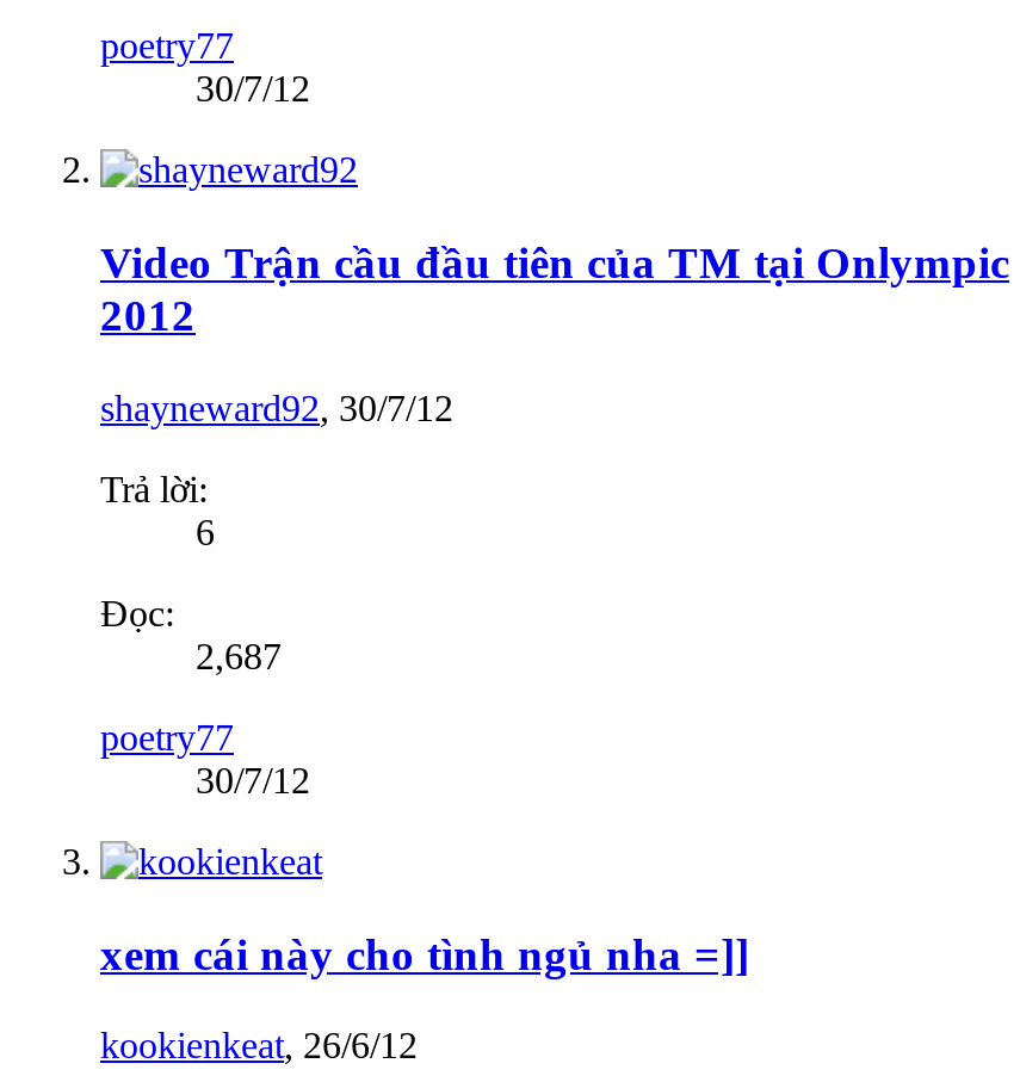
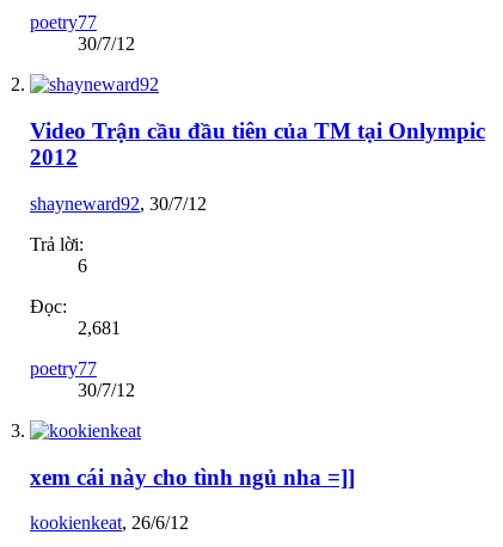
- 2,687
+ 2,681
